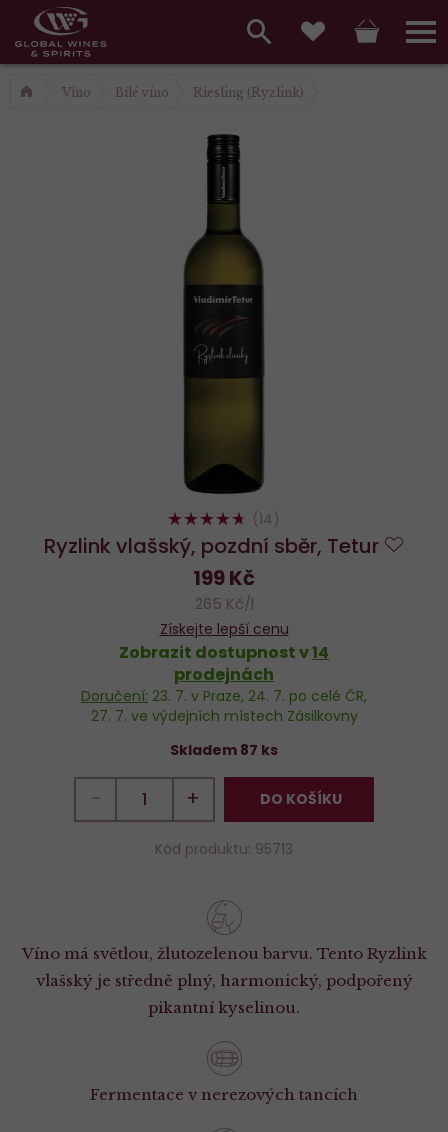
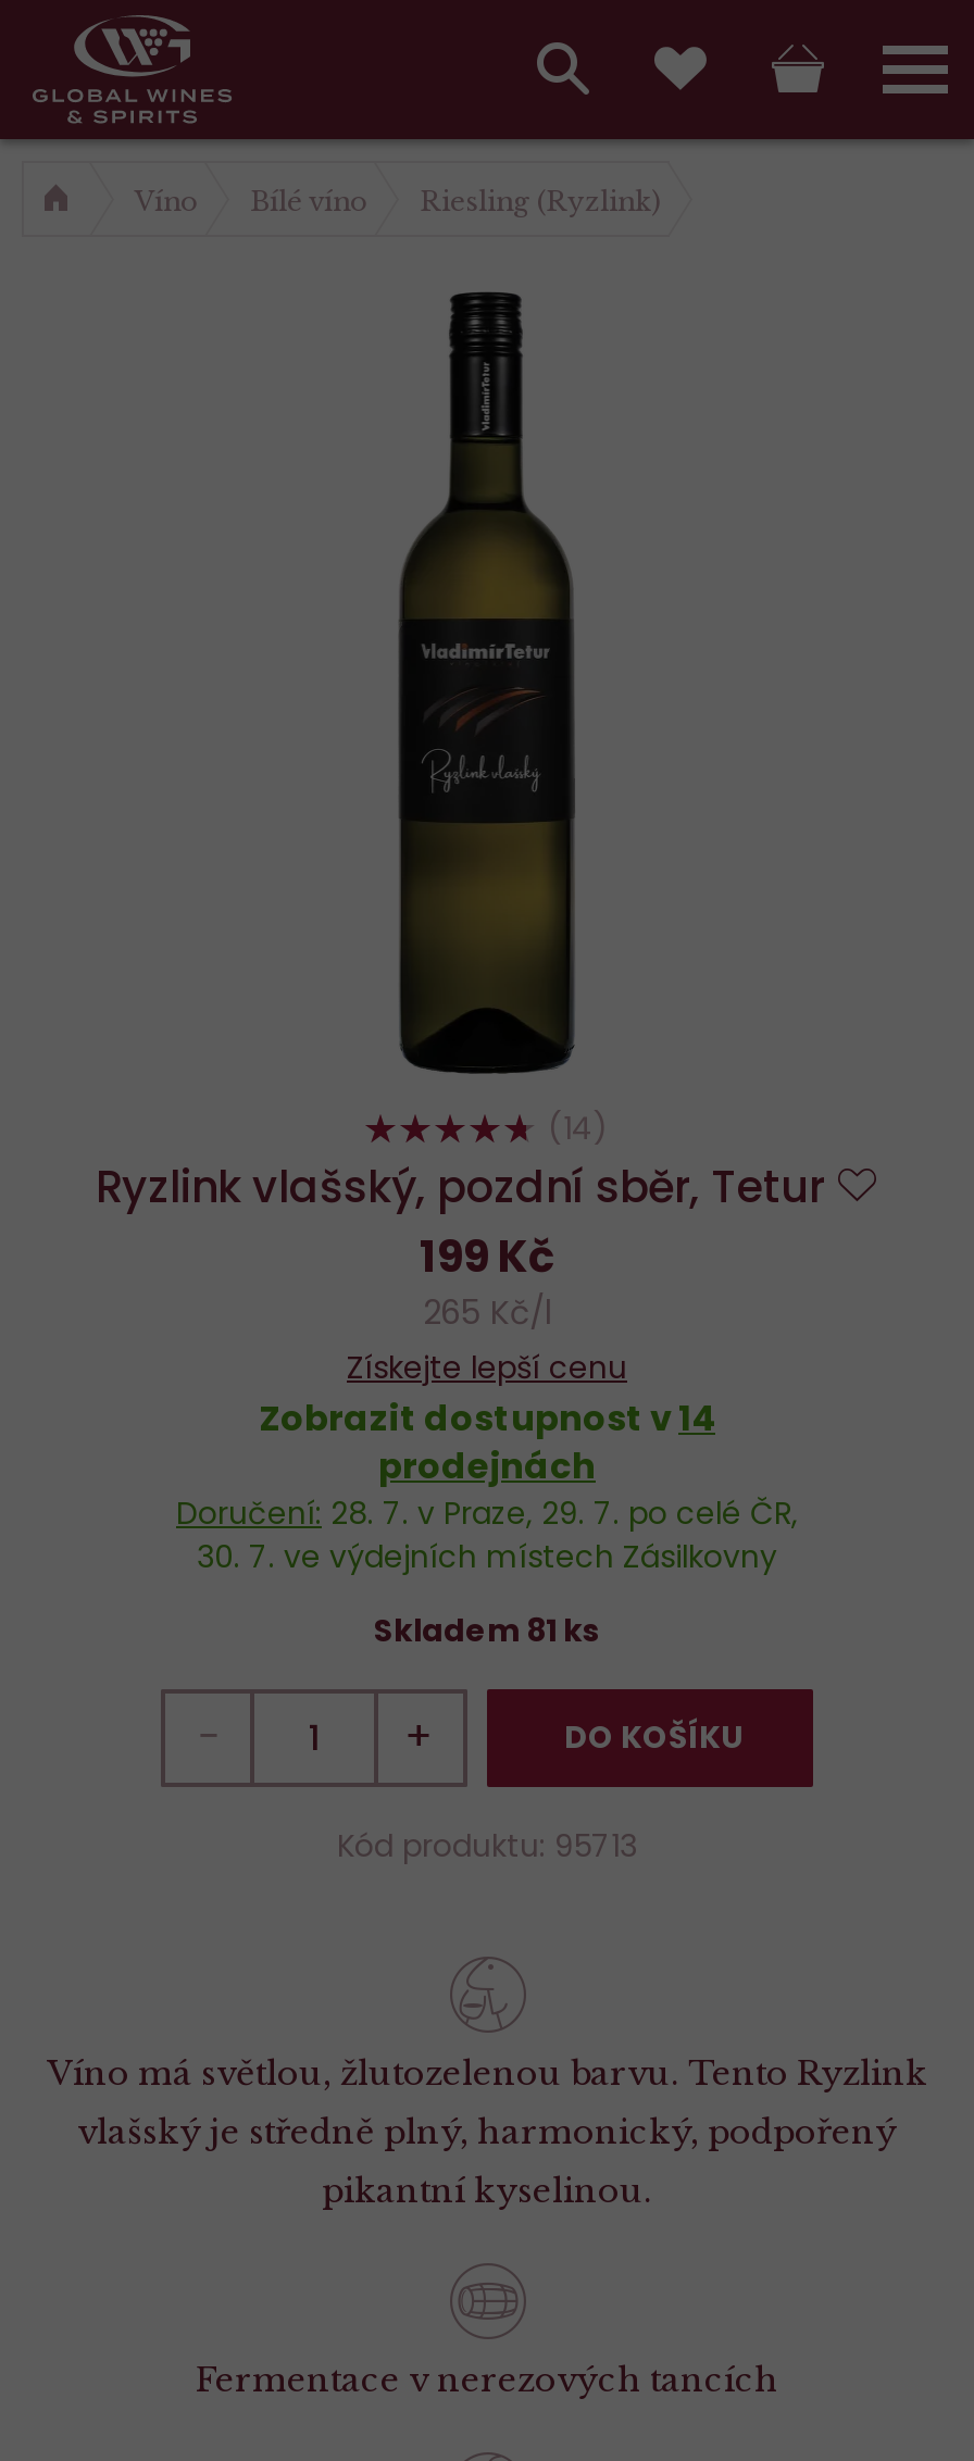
- Doručení: 23. 7. v Praze, 24. 7. po celé ČR,
+ Doručení: 28. 7. v Praze, 29. 7. po celé ČR,

- 27. 7. ve výdejních místech Zásilkovny
+ 30. 7. ve výdejních místech Zásilkovny

- Skladem 87 ks
+ Skladem 81 ks
